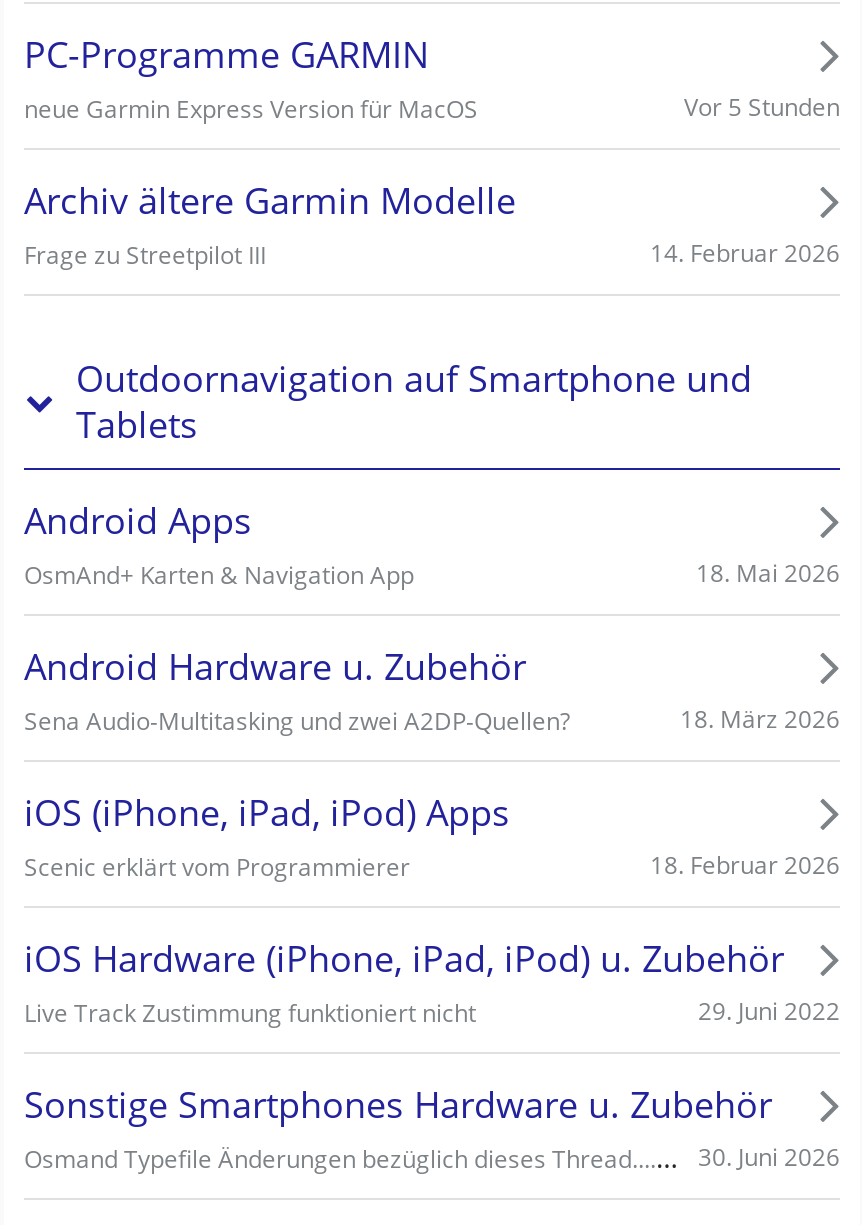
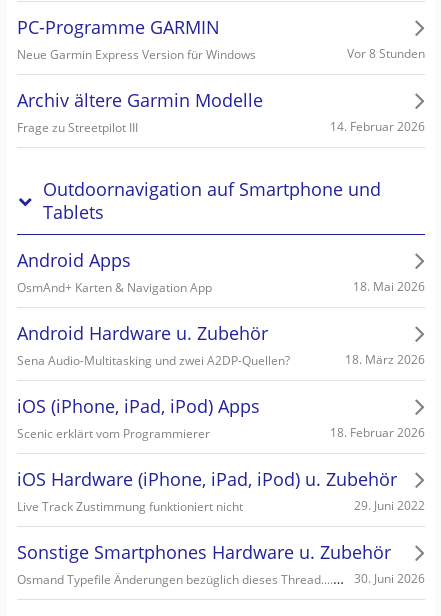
- neue Garmin Express Version für MacOS
+ Neue Garmin Express Version für Windows

- Vor 5 Stunden
+ Vor 8 Stunden
